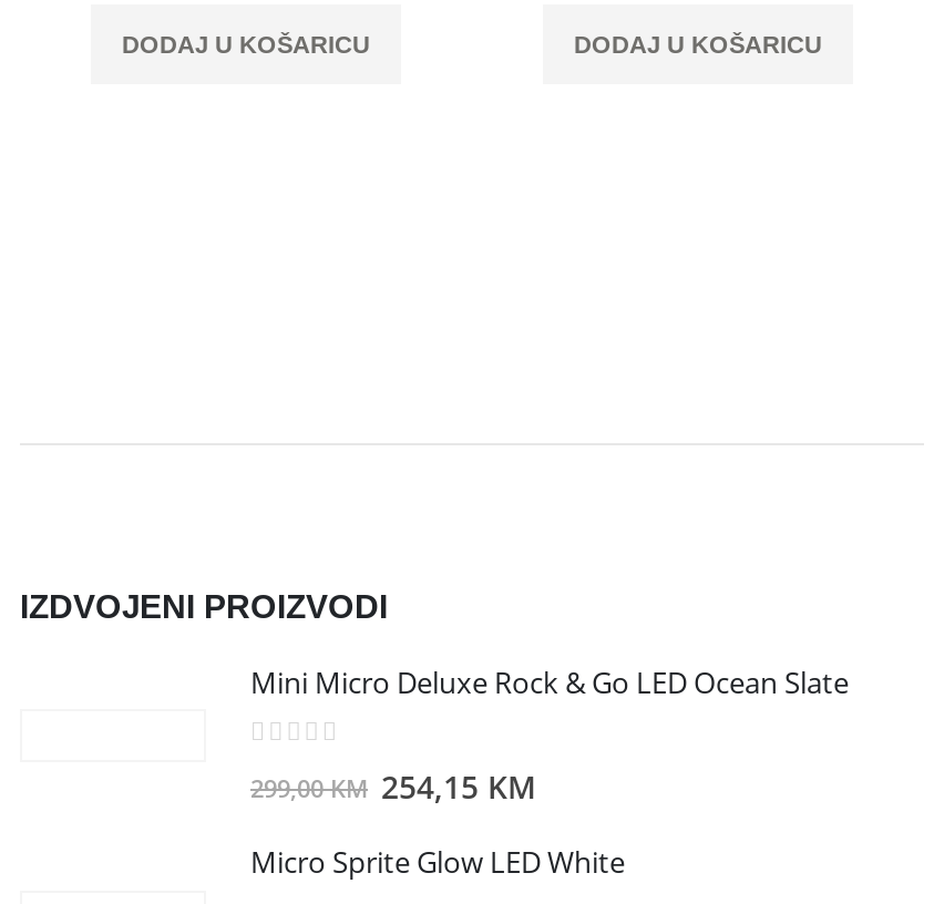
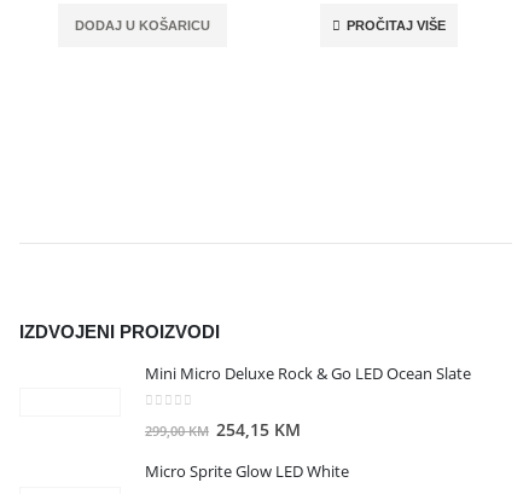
- DODAJ U KOŠARICU
+ PROČITAJ VIŠE
